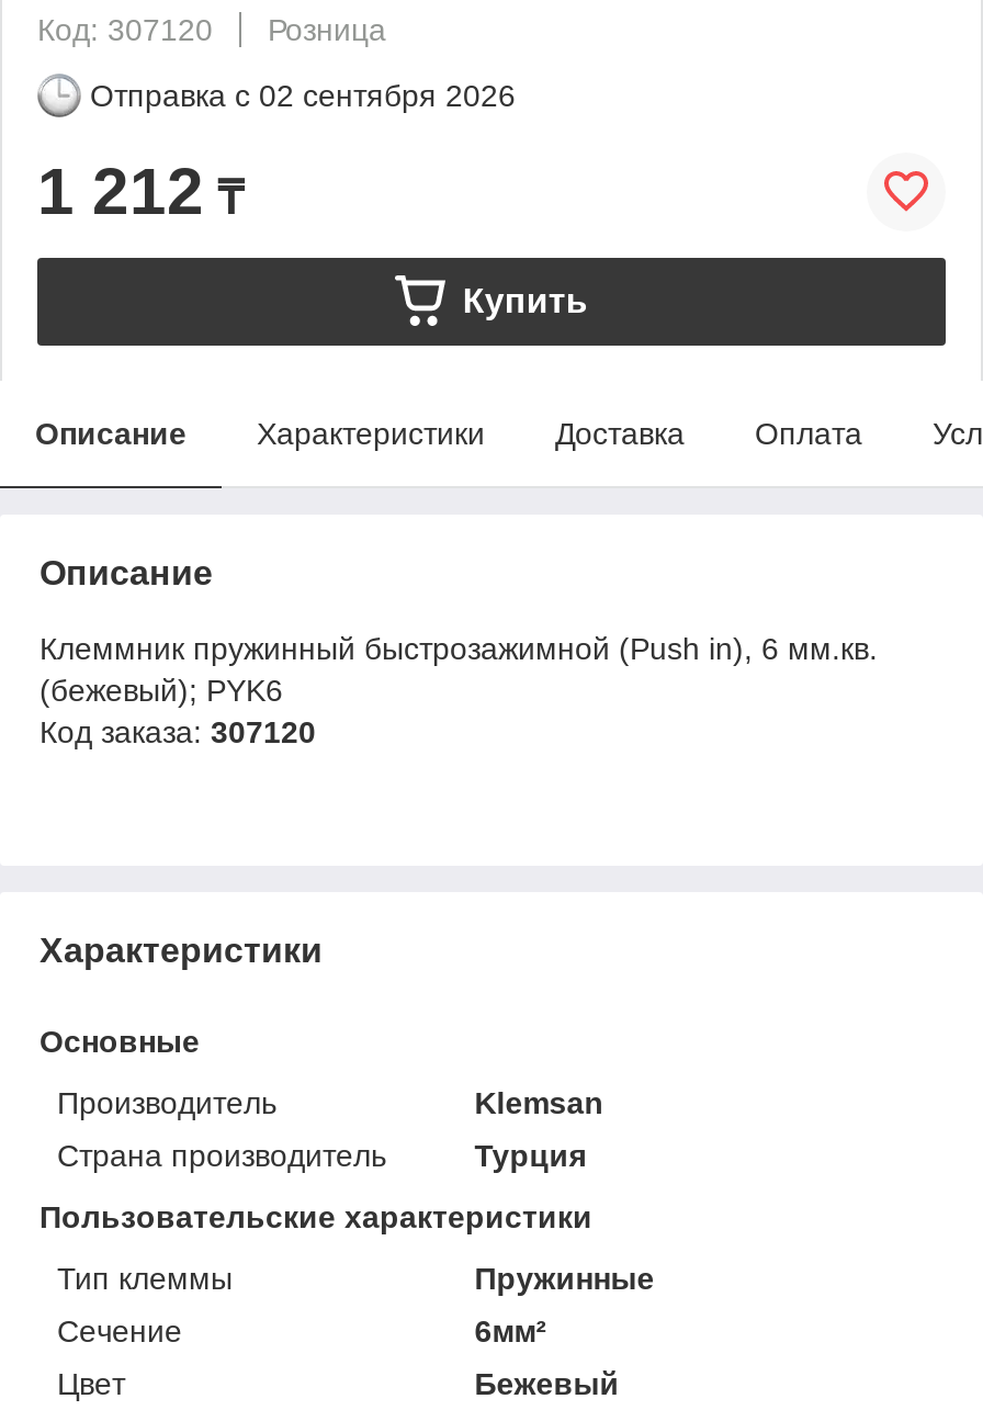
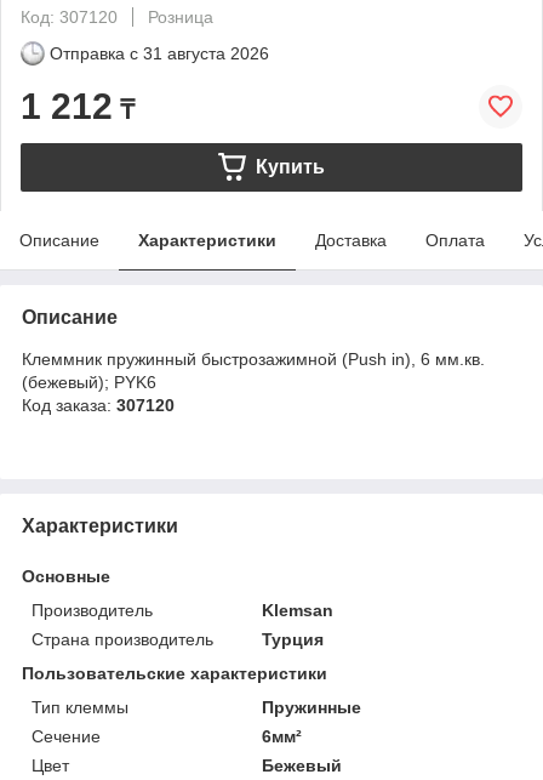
- Отправка с 02 сентября 2026
+ Отправка с 31 августа 2026
